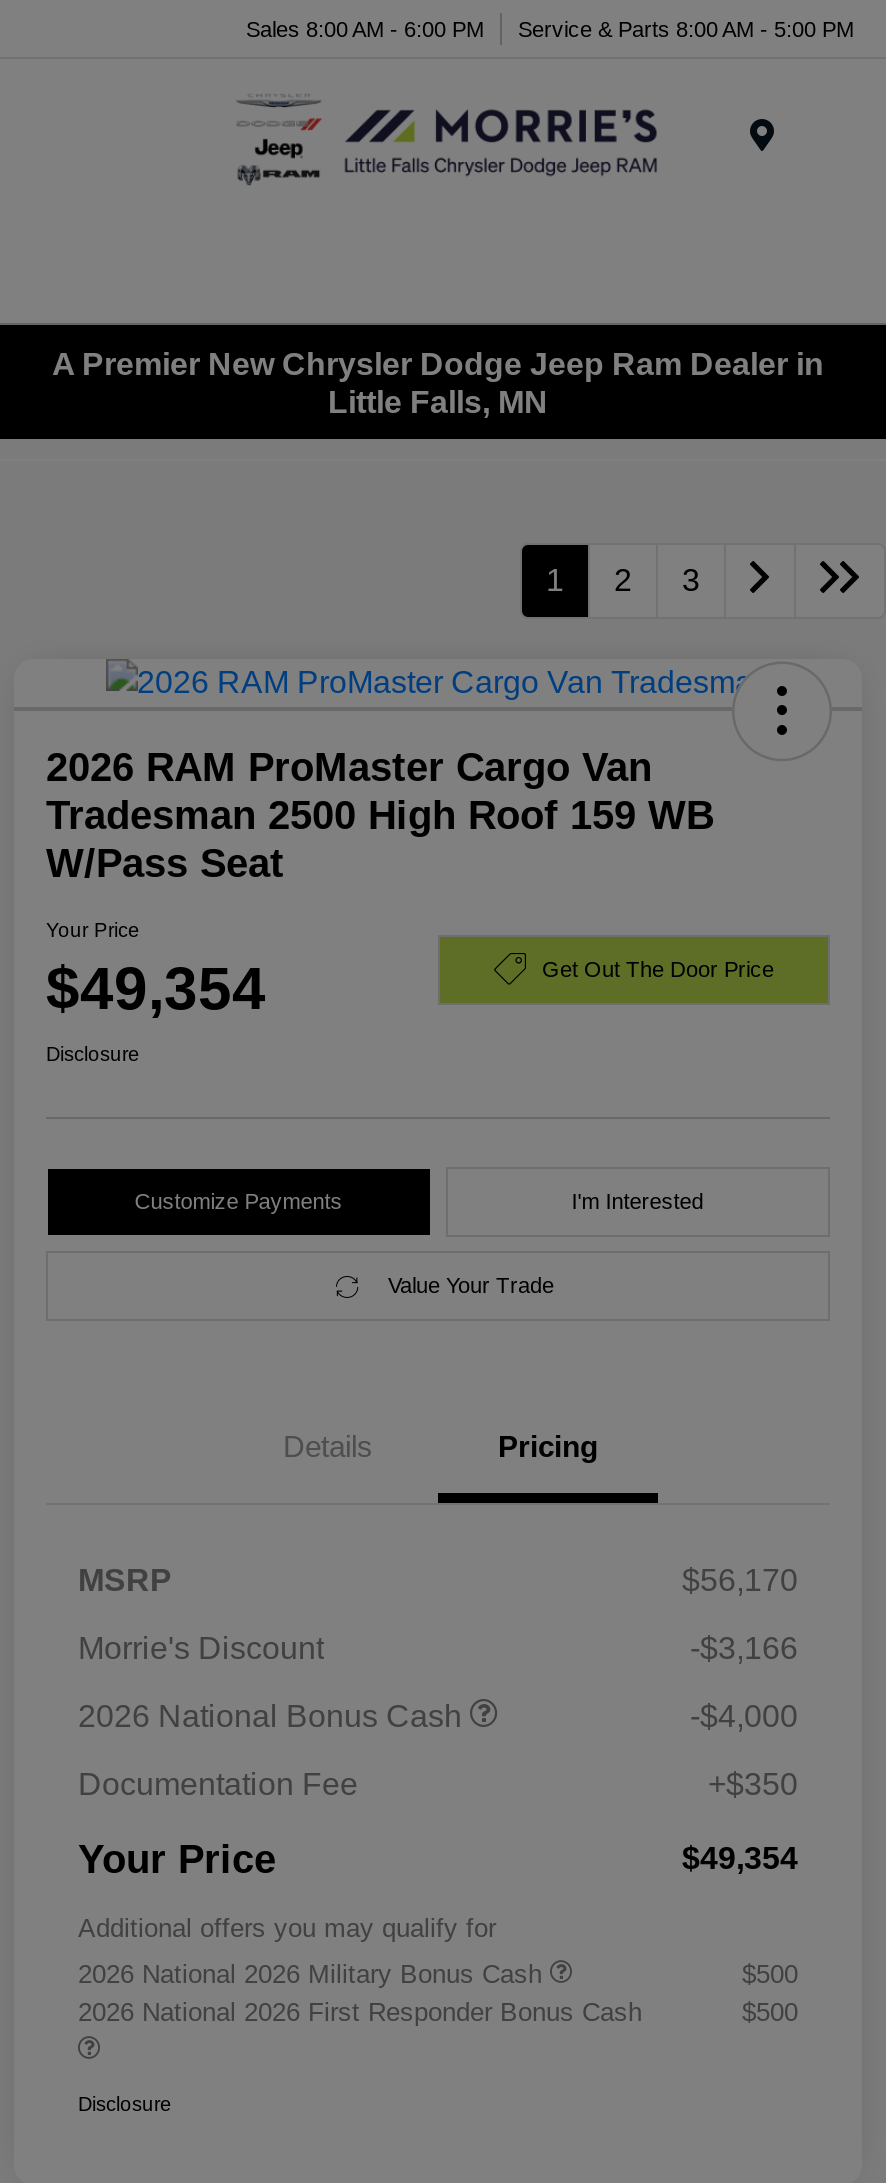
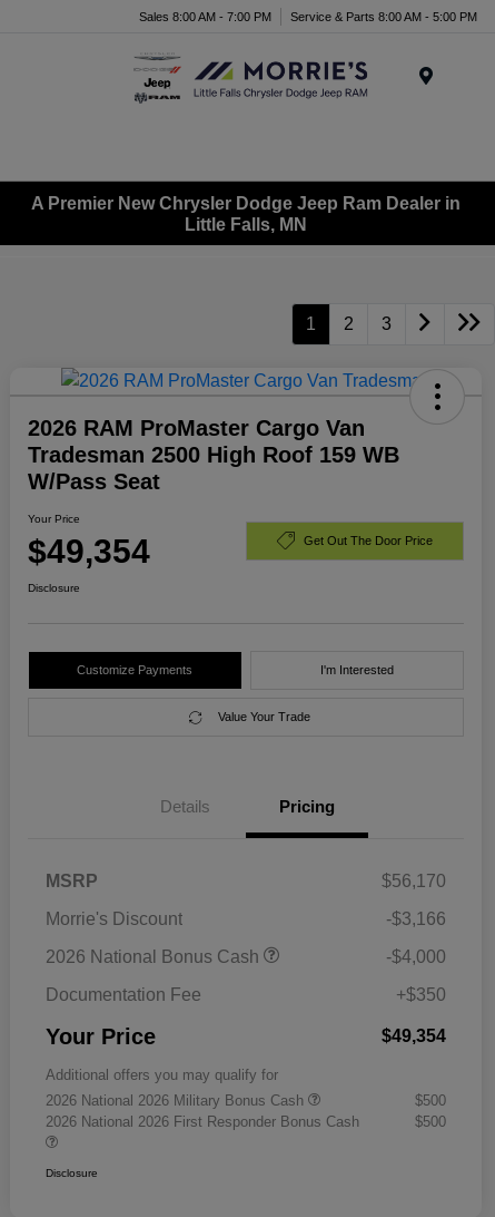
- Sales 8:00 AM - 6:00 PM Service & Parts 8:00 AM - 5:00 PM
+ Sales 8:00 AM - 7:00 PM Service & Parts 8:00 AM - 5:00 PM
